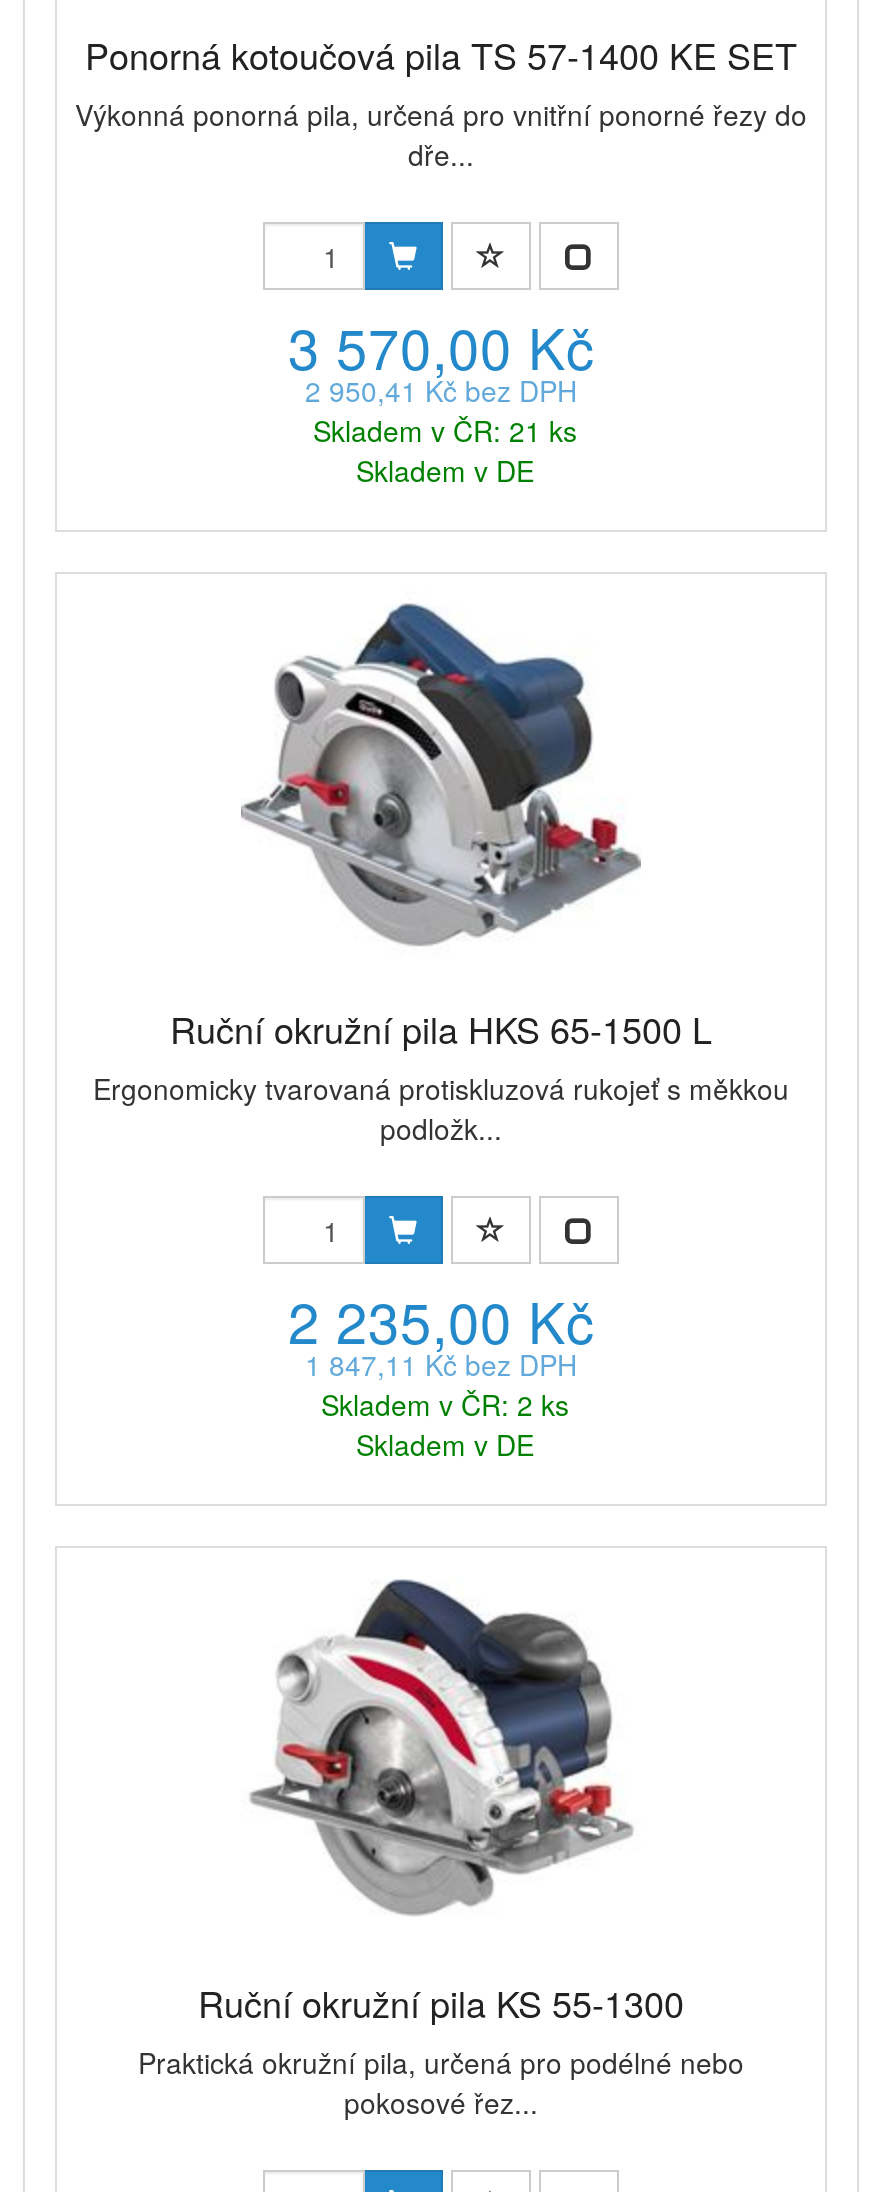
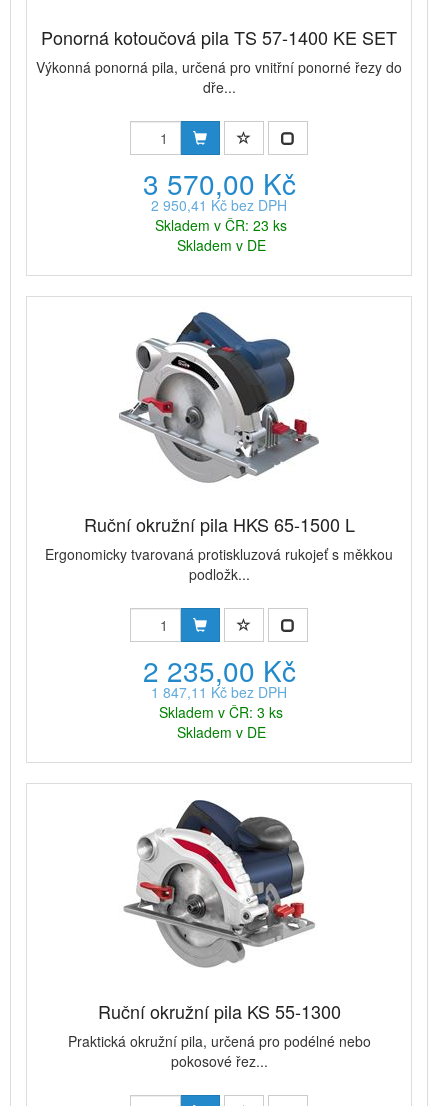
- Skladem v ČR: 21 ks
+ Skladem v ČR: 23 ks

- Skladem v ČR: 2 ks
+ Skladem v ČR: 3 ks
